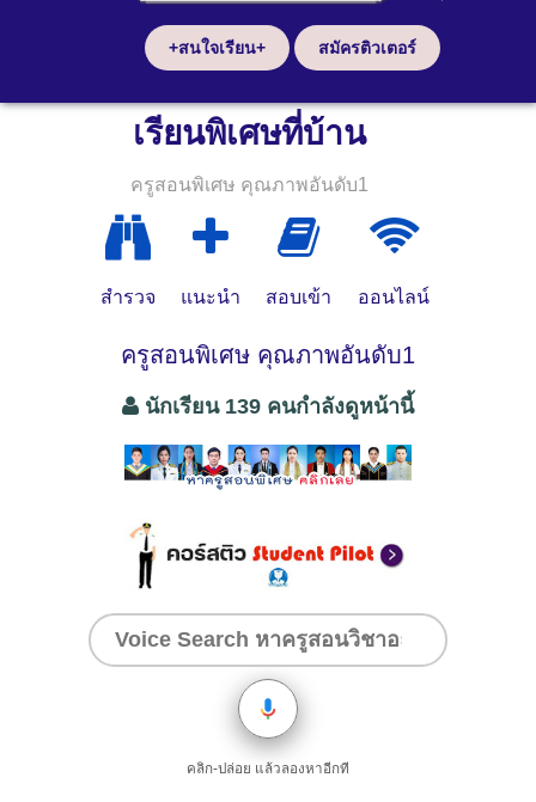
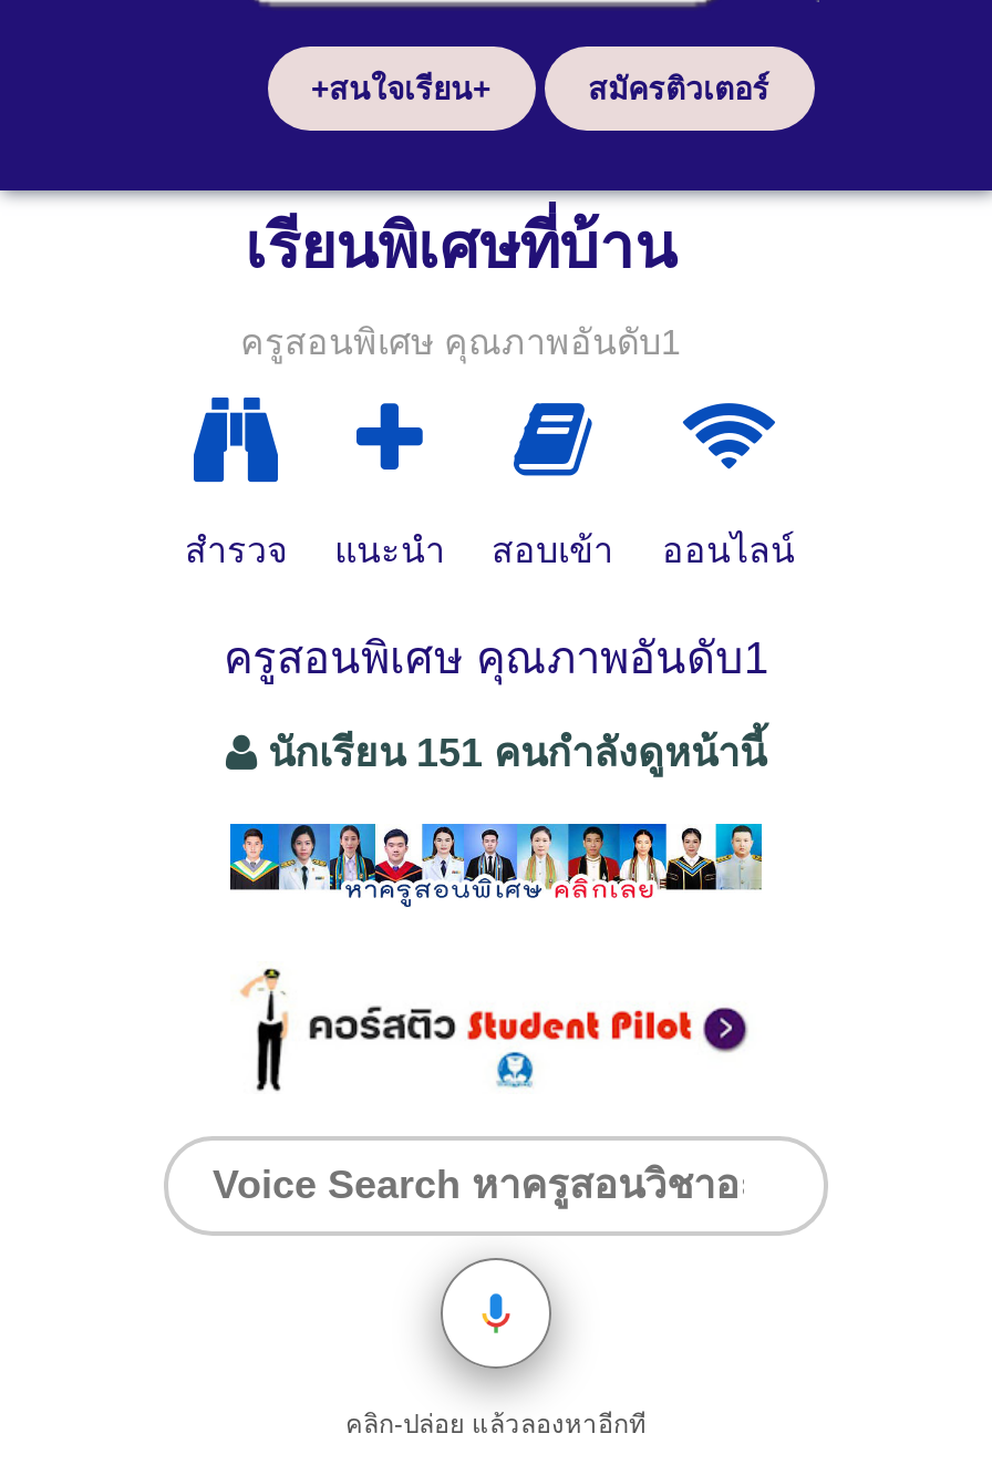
- นักเรียน 139 คนกำลังดูหน้านี้
+ นักเรียน 151 คนกำลังดูหน้านี้
